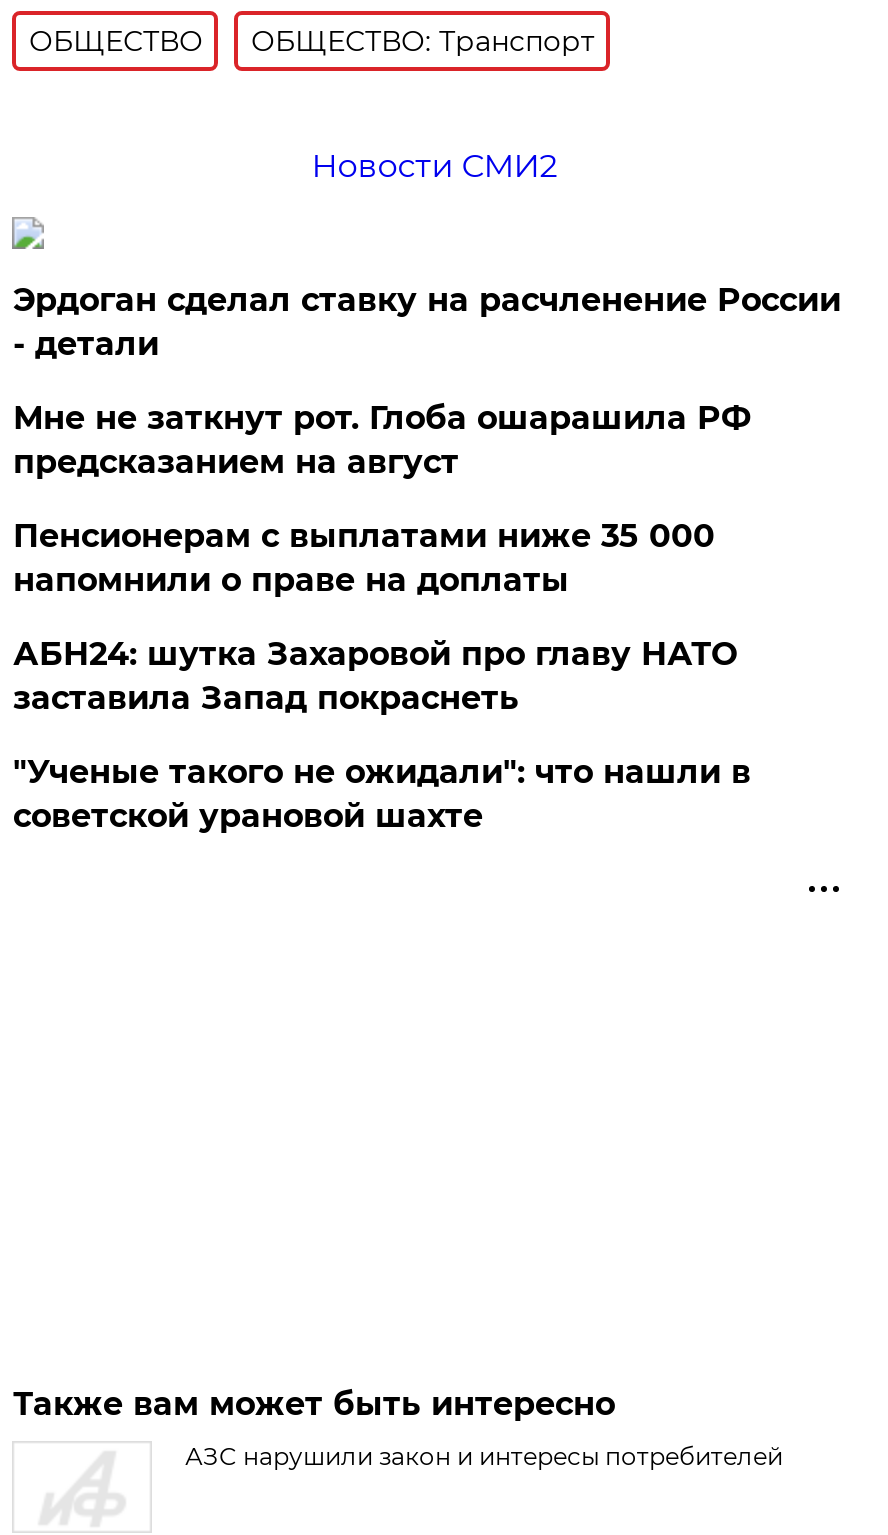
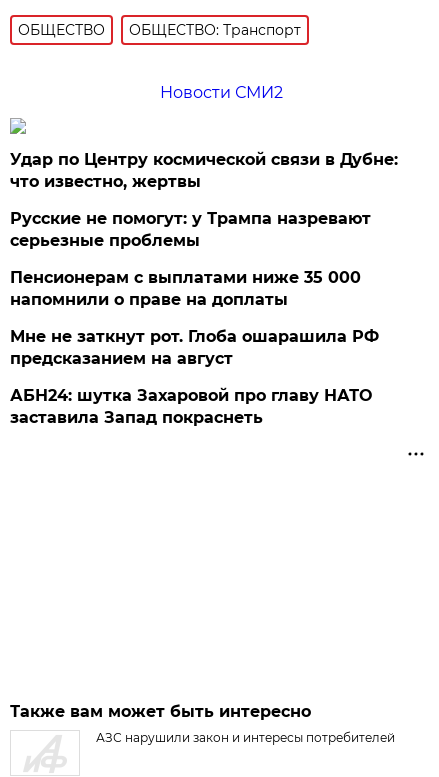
+ Русские не помогут: у Трампа назревают
+ серьезные проблемы

- Эрдоган сделал ставку на расчленение России
- - детали
+ Удар по Центру космической связи в Дубне:
+ что известно, жертвы

moved down: Мне не заткнут рот. Глоба ошарашила РФ | предсказанием на август

moved down: АБН24: шутка Захаровой про главу НАТО | заставила Запад покраснеть

- "Ученые такого не ожидали": что нашли в
- советской урановой шахте
